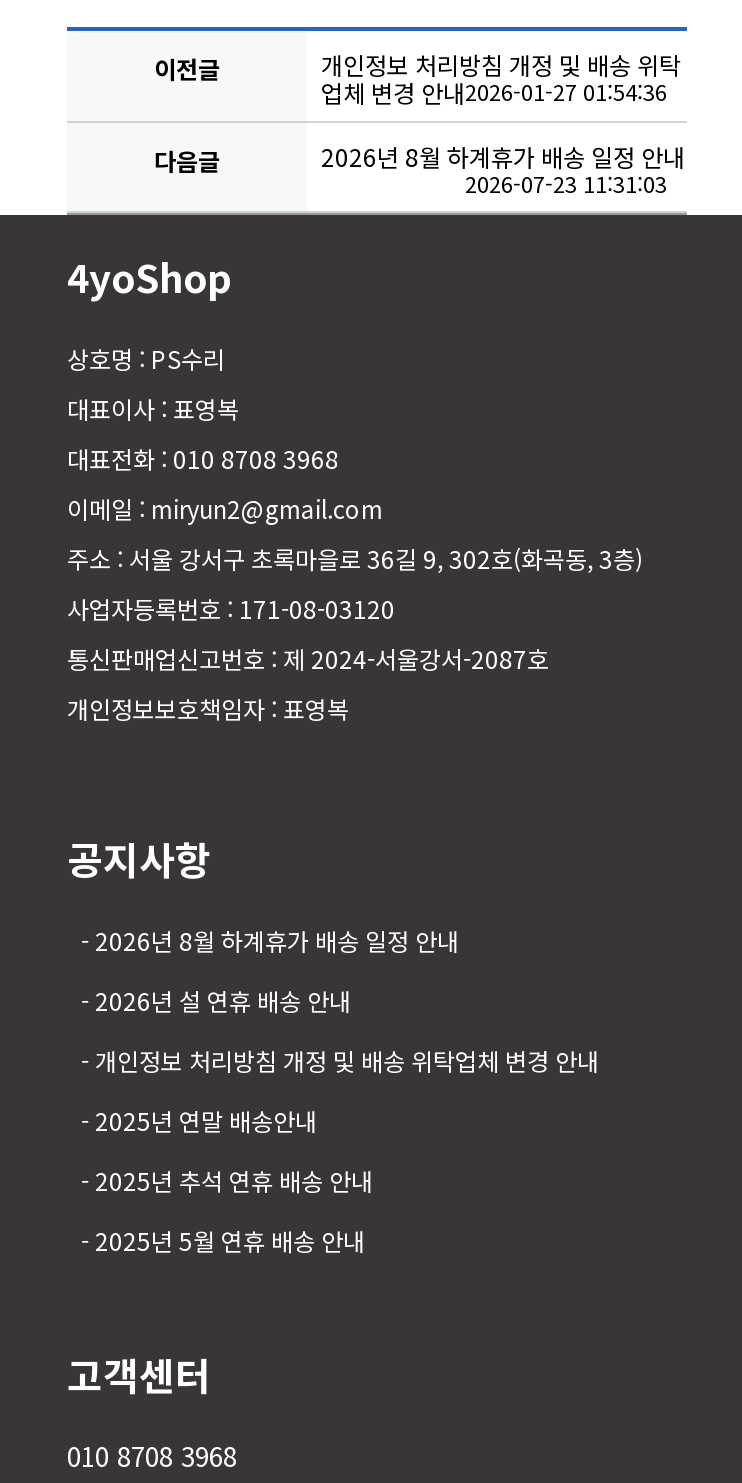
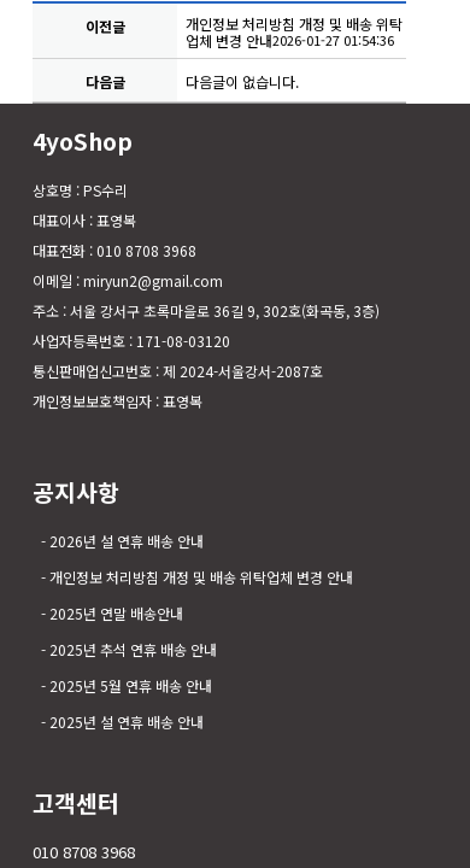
- 2026년 8월 하계휴가 배송 일정 안내
- 2026-07-23 11:31:03
+ 다음글이 없습니다.

- 2026년 8월 하계휴가 배송 일정 안내

moved up: 2026년 설 연휴 배송 안내 | 개인정보 처리방침 개정 및 배송 위탁업체 변경 안내 | 2025년 연말 배송안내 | 2025년 추석 연휴 배송 안내 | 2025년 5월 연휴 배송 안내

+ 2025년 설 연휴 배송 안내
